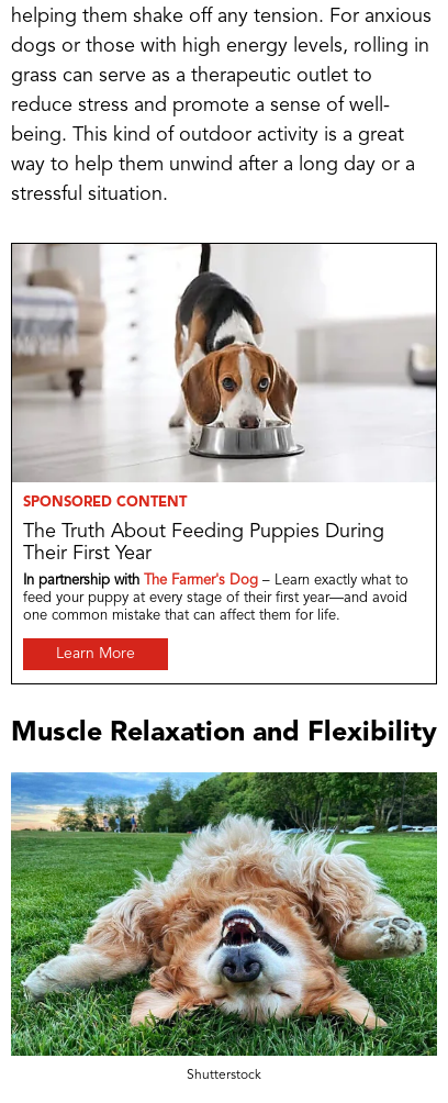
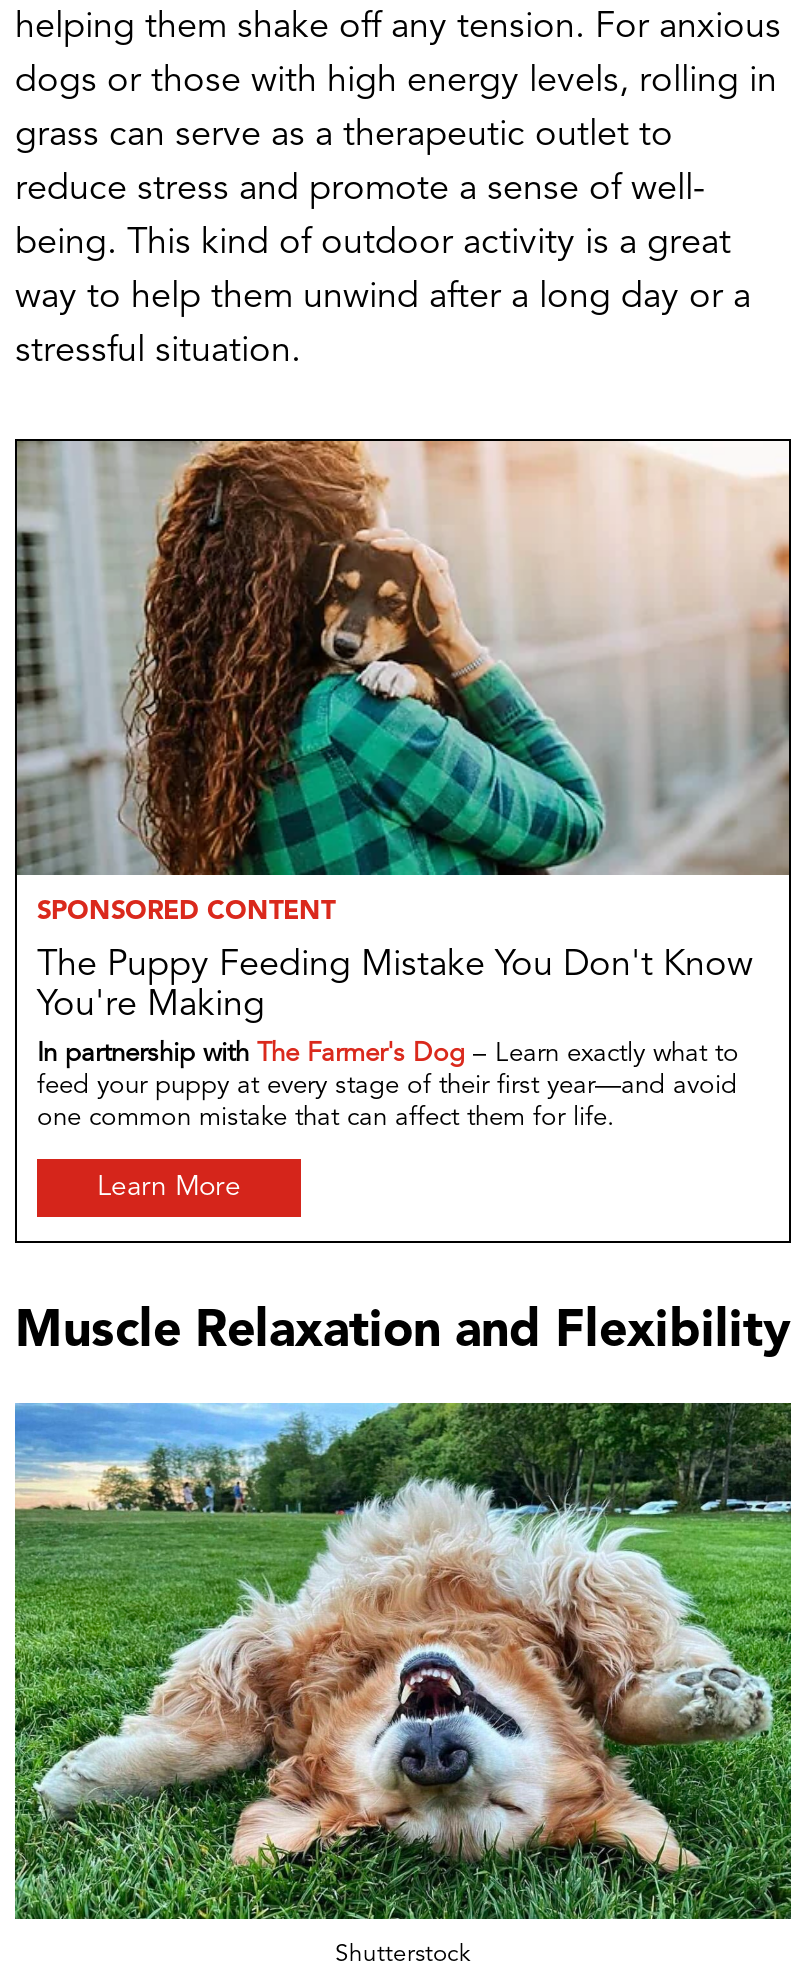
- [image]
- The Truth About Feeding Puppies During
- Their First Year
+ [image]
+ The Puppy Feeding Mistake You Don't Know
+ You're Making
